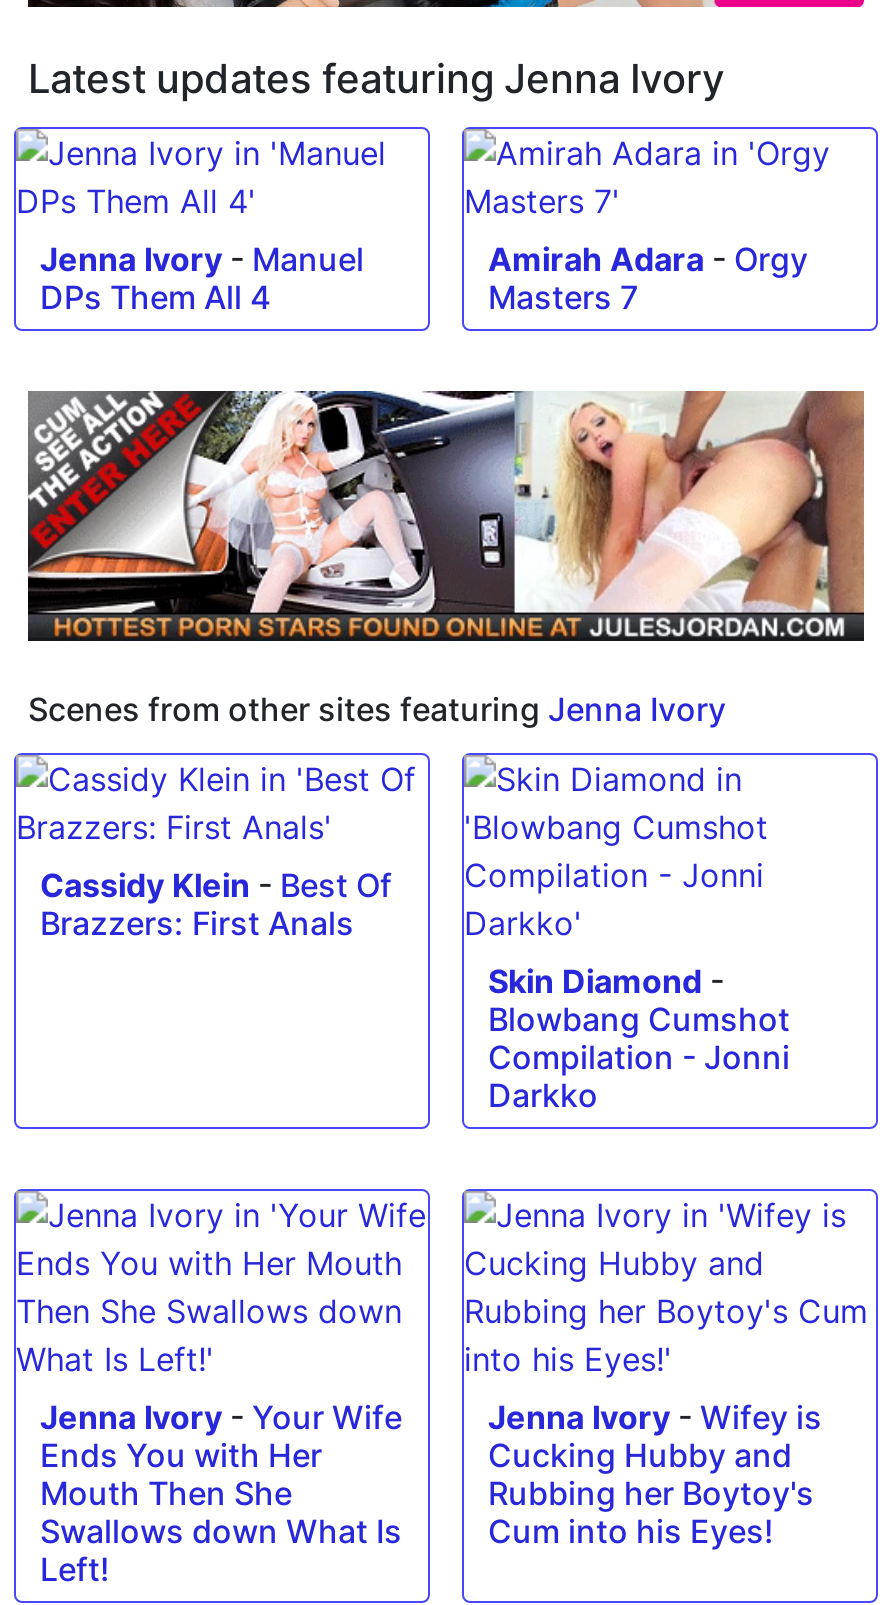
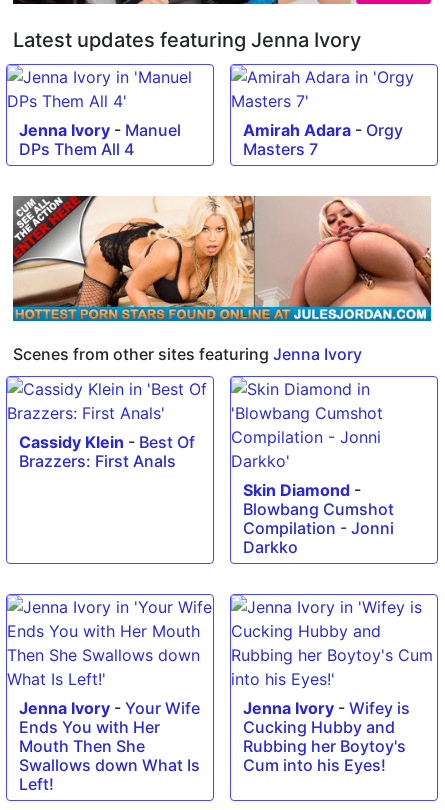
- [image]
+ [image]
